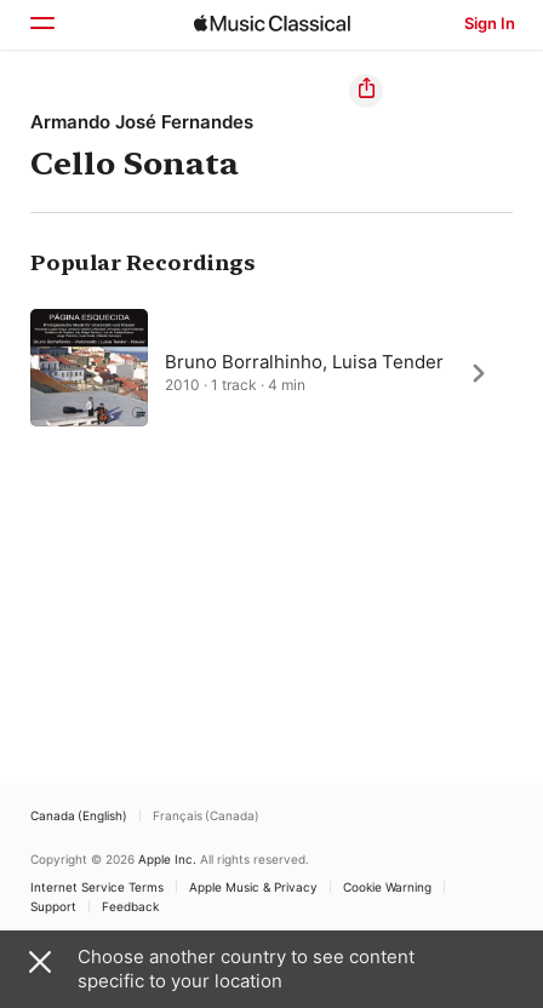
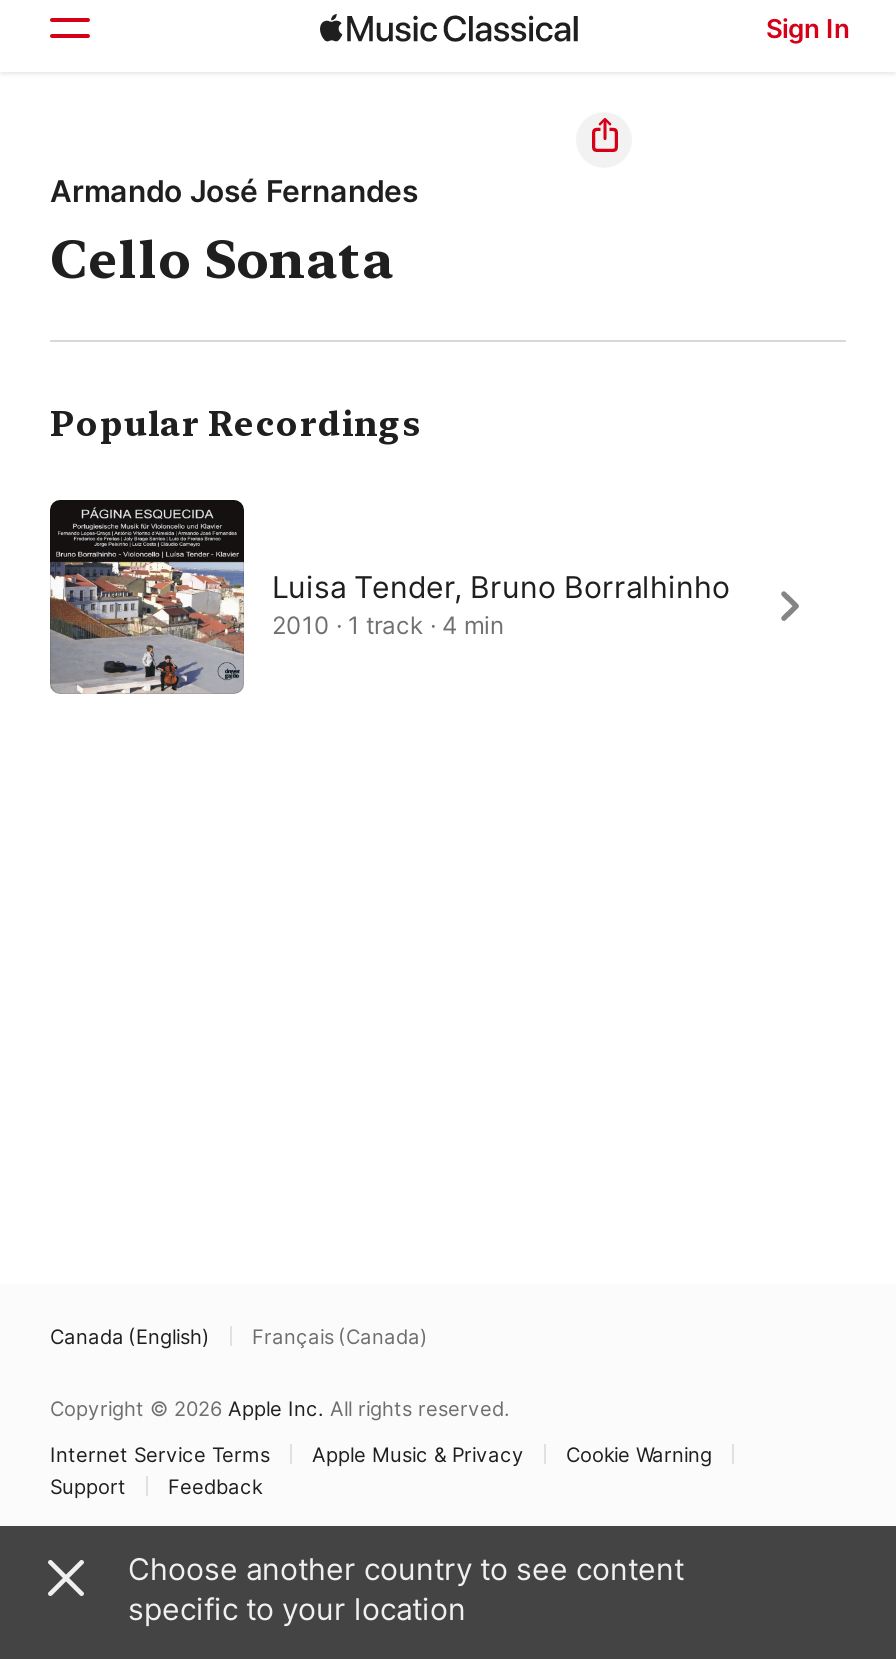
- Bruno Borralhinho, Luisa Tender
+ Luisa Tender, Bruno Borralhinho
